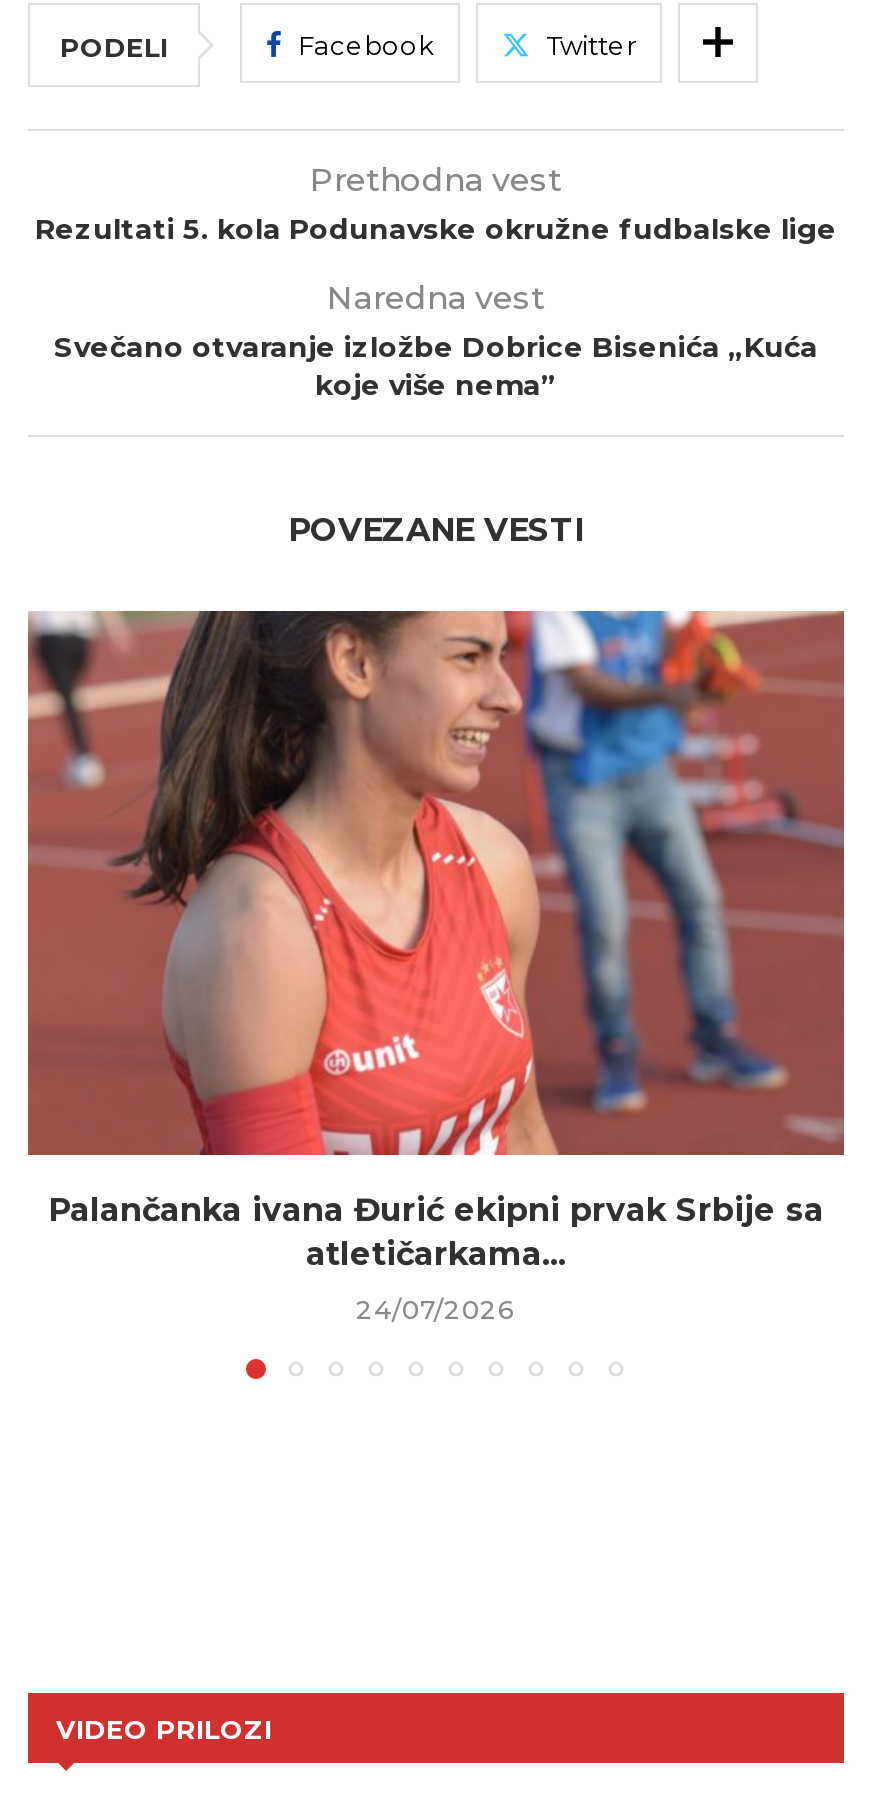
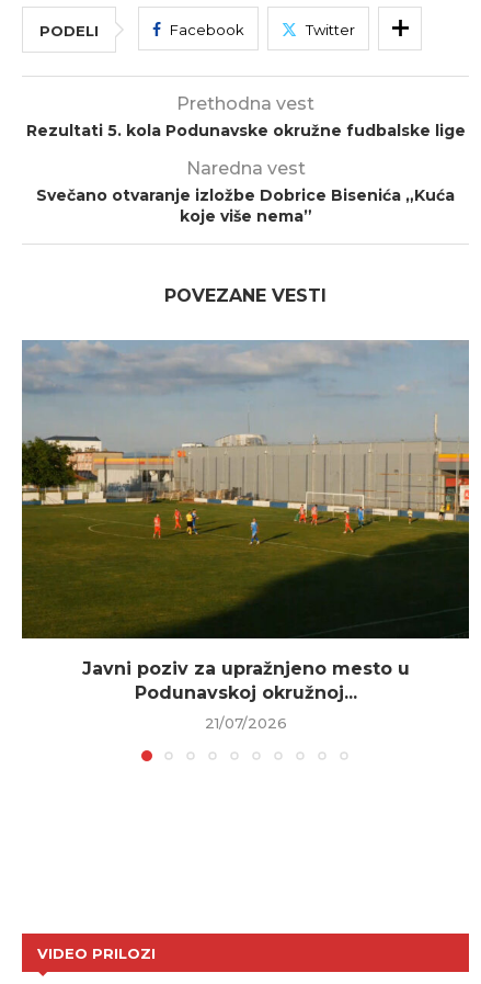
- [image]
- Palančanka ivana Đurić ekipni prvak Srbije sa
- atletičarkama...
+ [image]
+ Javni poziv za upražnjeno mesto u
+ Podunavskoj okružnoj...

- 24/07/2026
+ 21/07/2026
